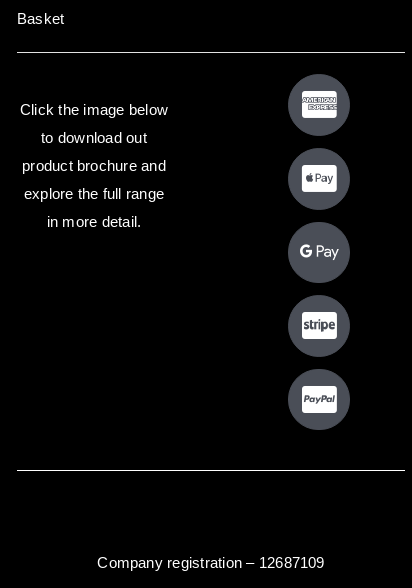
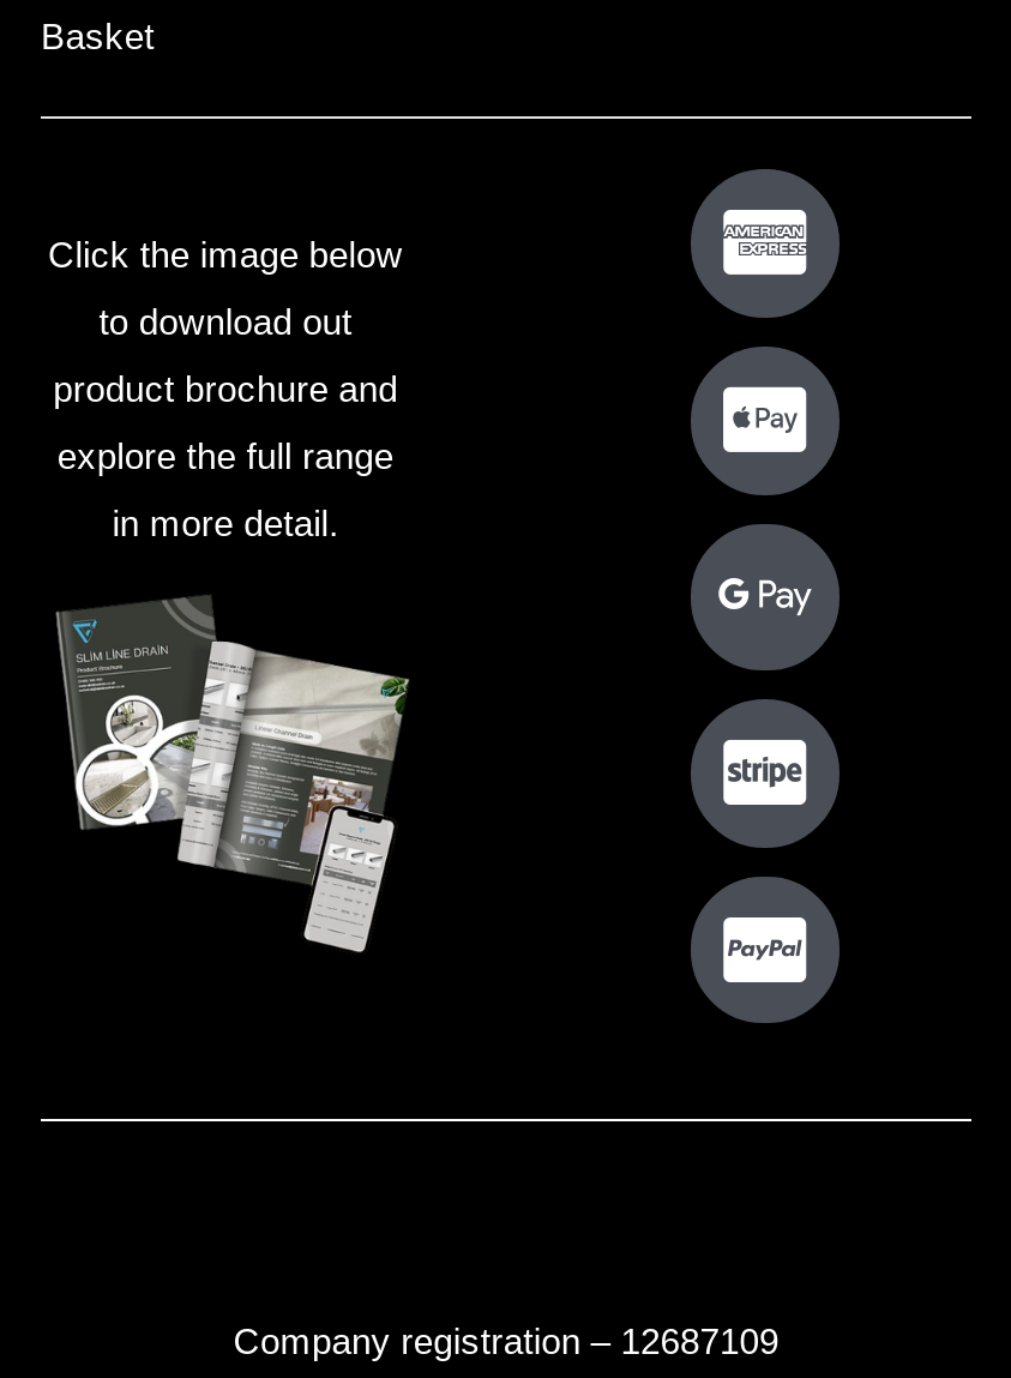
+ [image]
